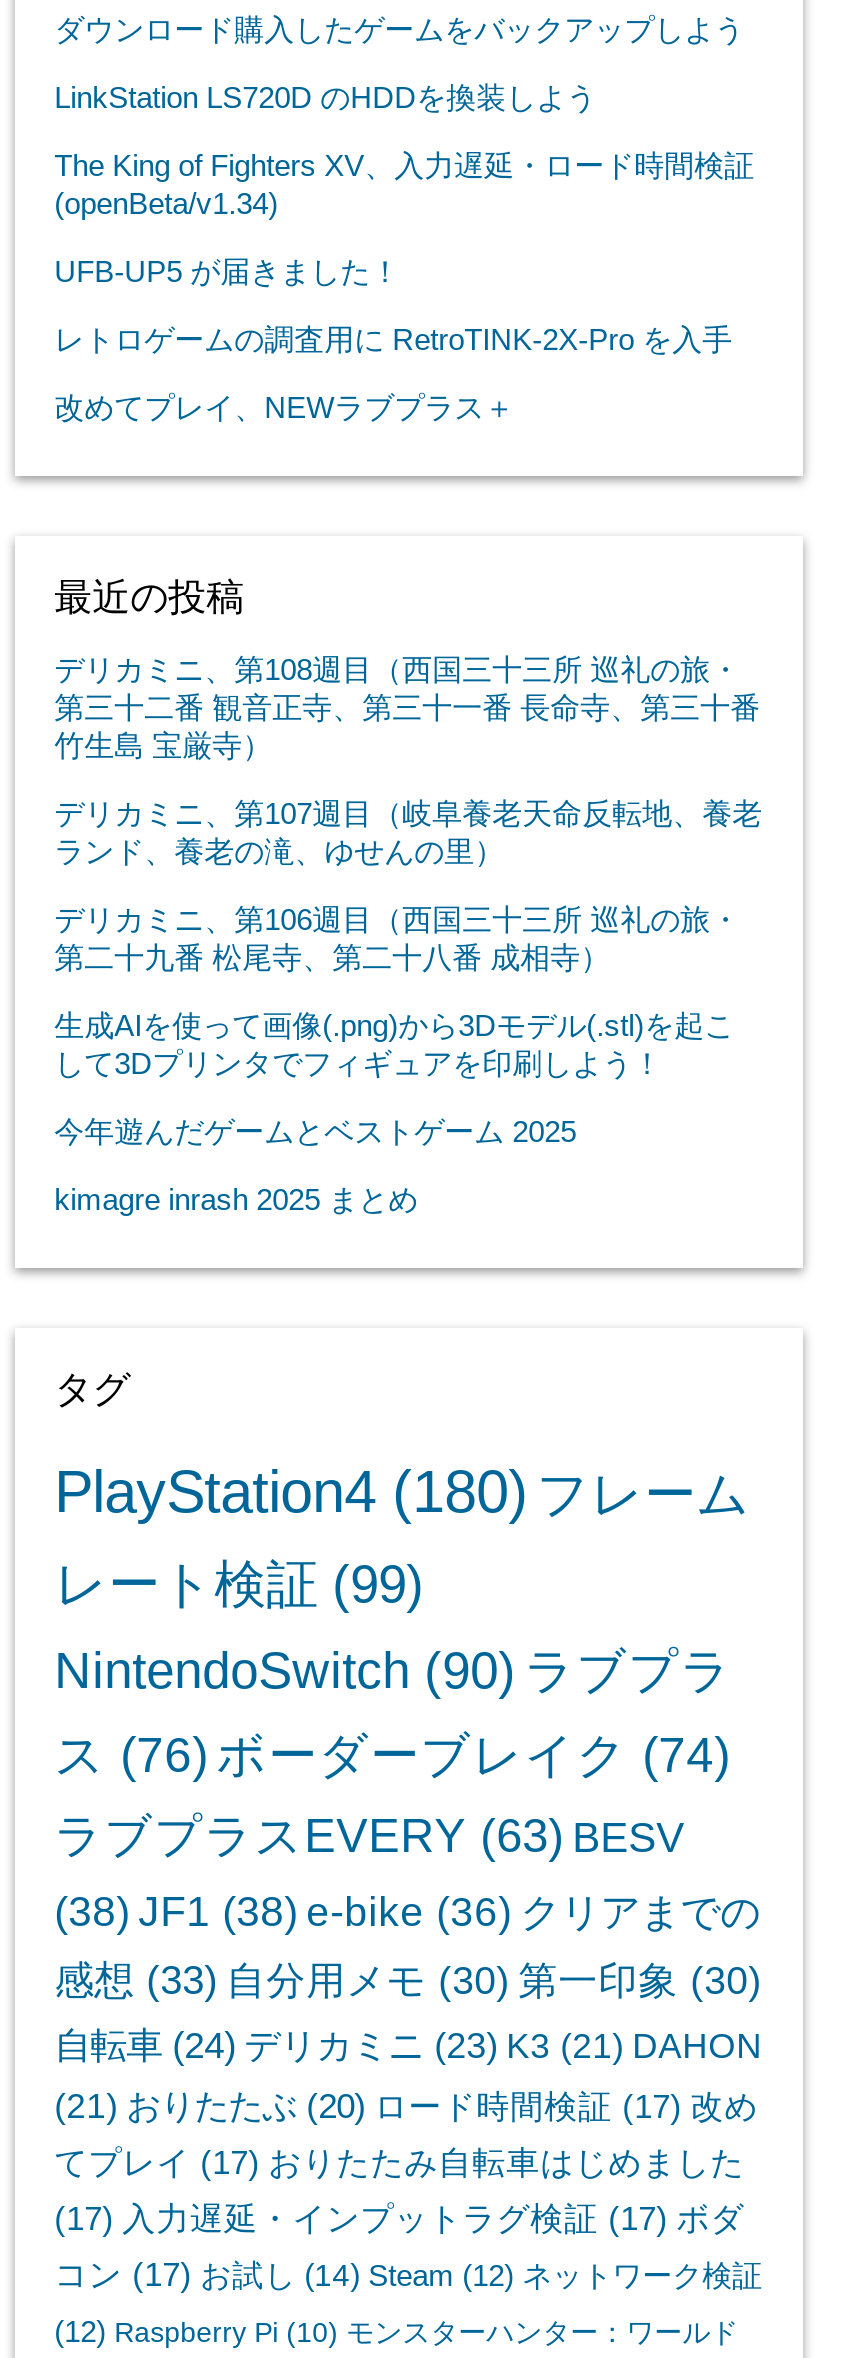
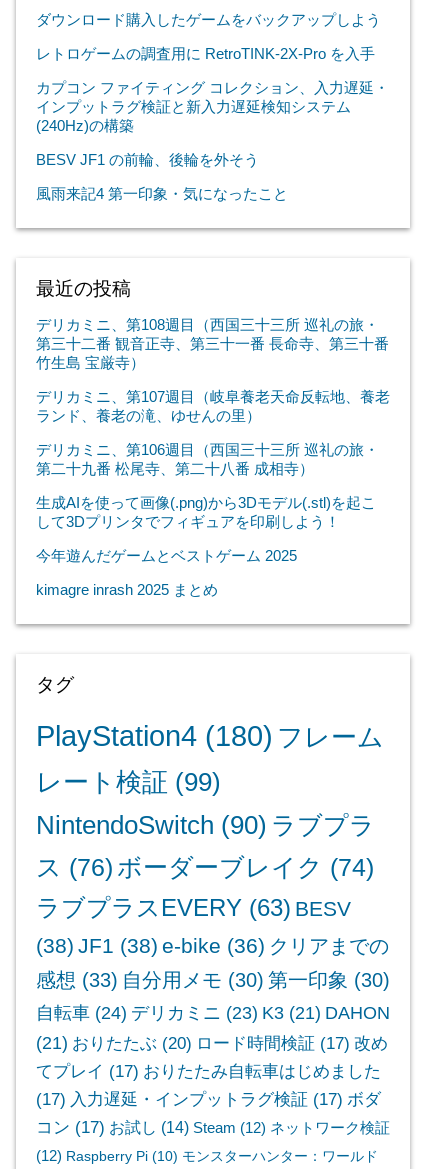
- LinkStation LS720D のHDDを換装しよう
- The King of Fighters XV、入力遅延・ロード時間検証
- (openBeta/v1.34)
- UFB-UP5 が届きました！

moved up: レトロゲームの調査用に RetroTINK-2X-Pro を入手

- 改めてプレイ、NEWラブプラス＋
+ カプコン ファイティング コレクション、入力遅延・
+ インプットラグ検証と新入力遅延検知システム
+ (240Hz)の構築
+ BESV JF1 の前輪、後輪を外そう
+ 風雨来記4 第一印象・気になったこと
